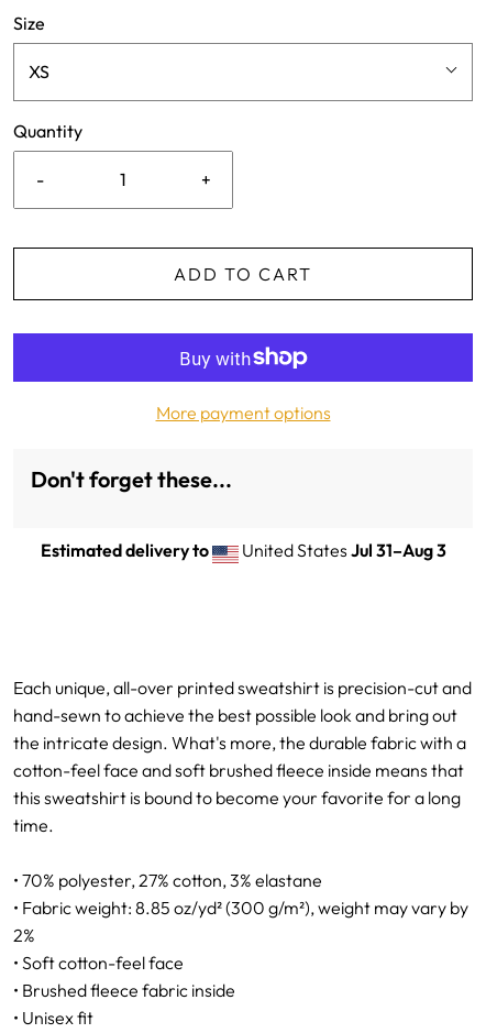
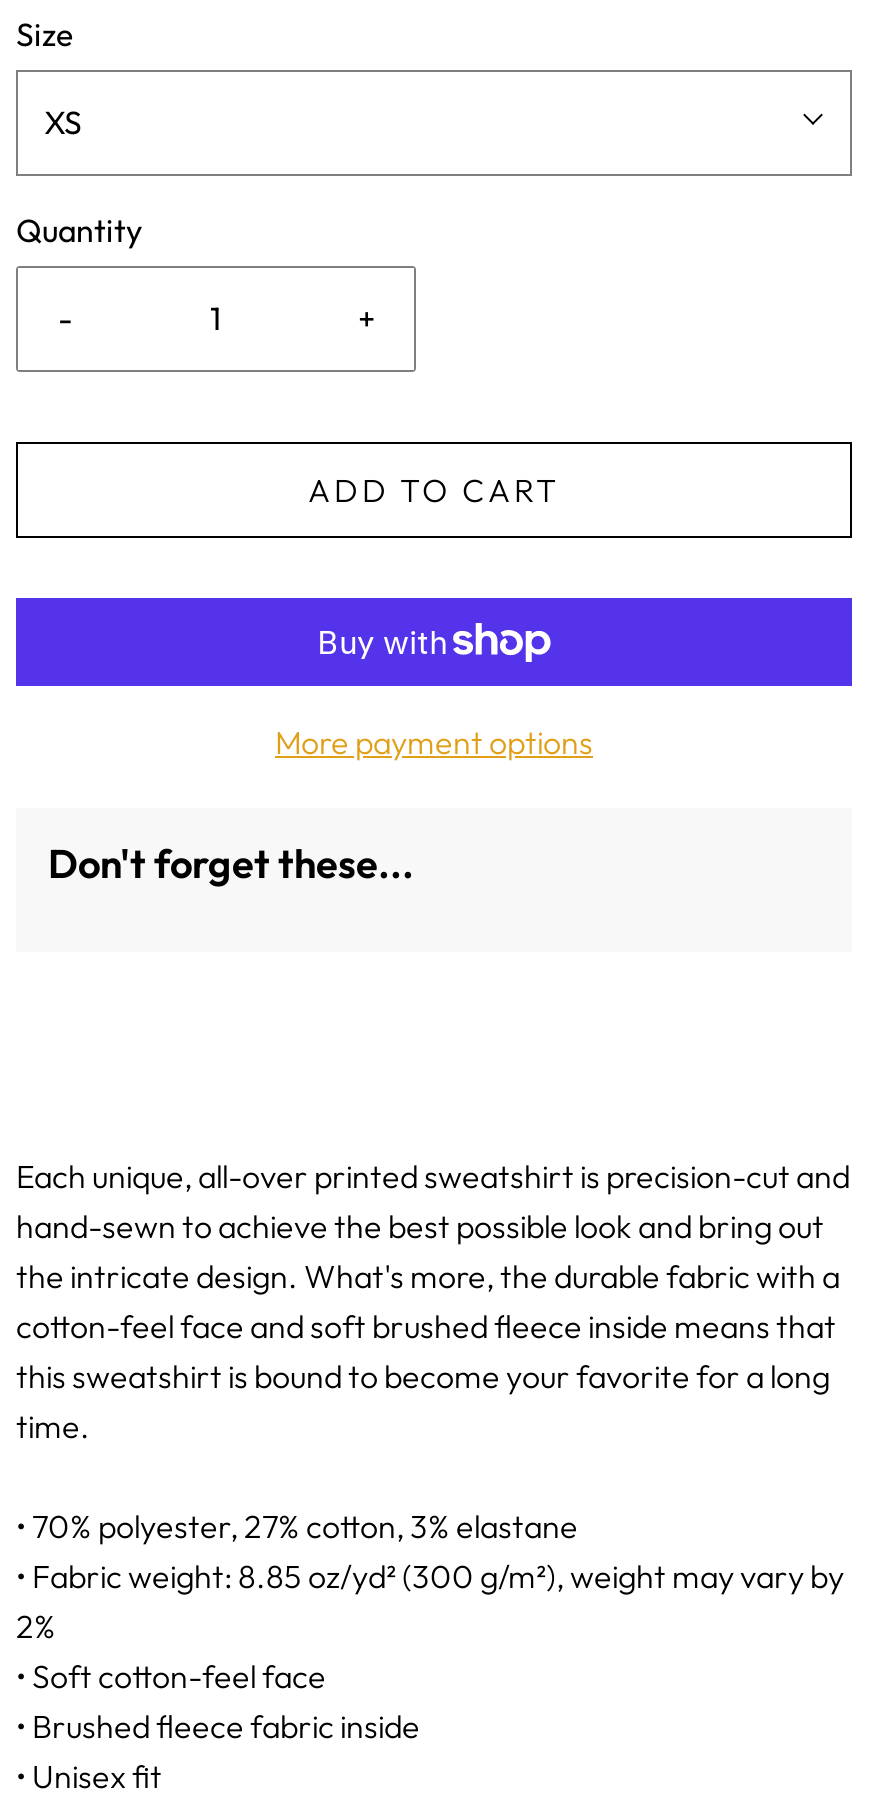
- Estimated delivery to
- United States Jul 31–Aug 3
